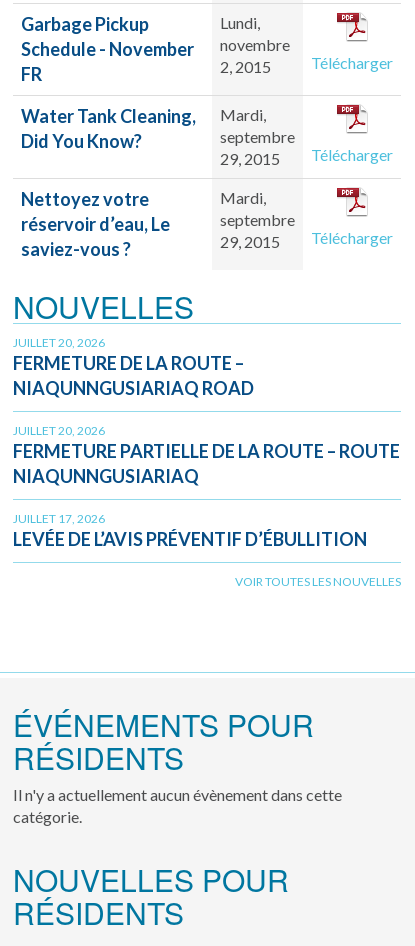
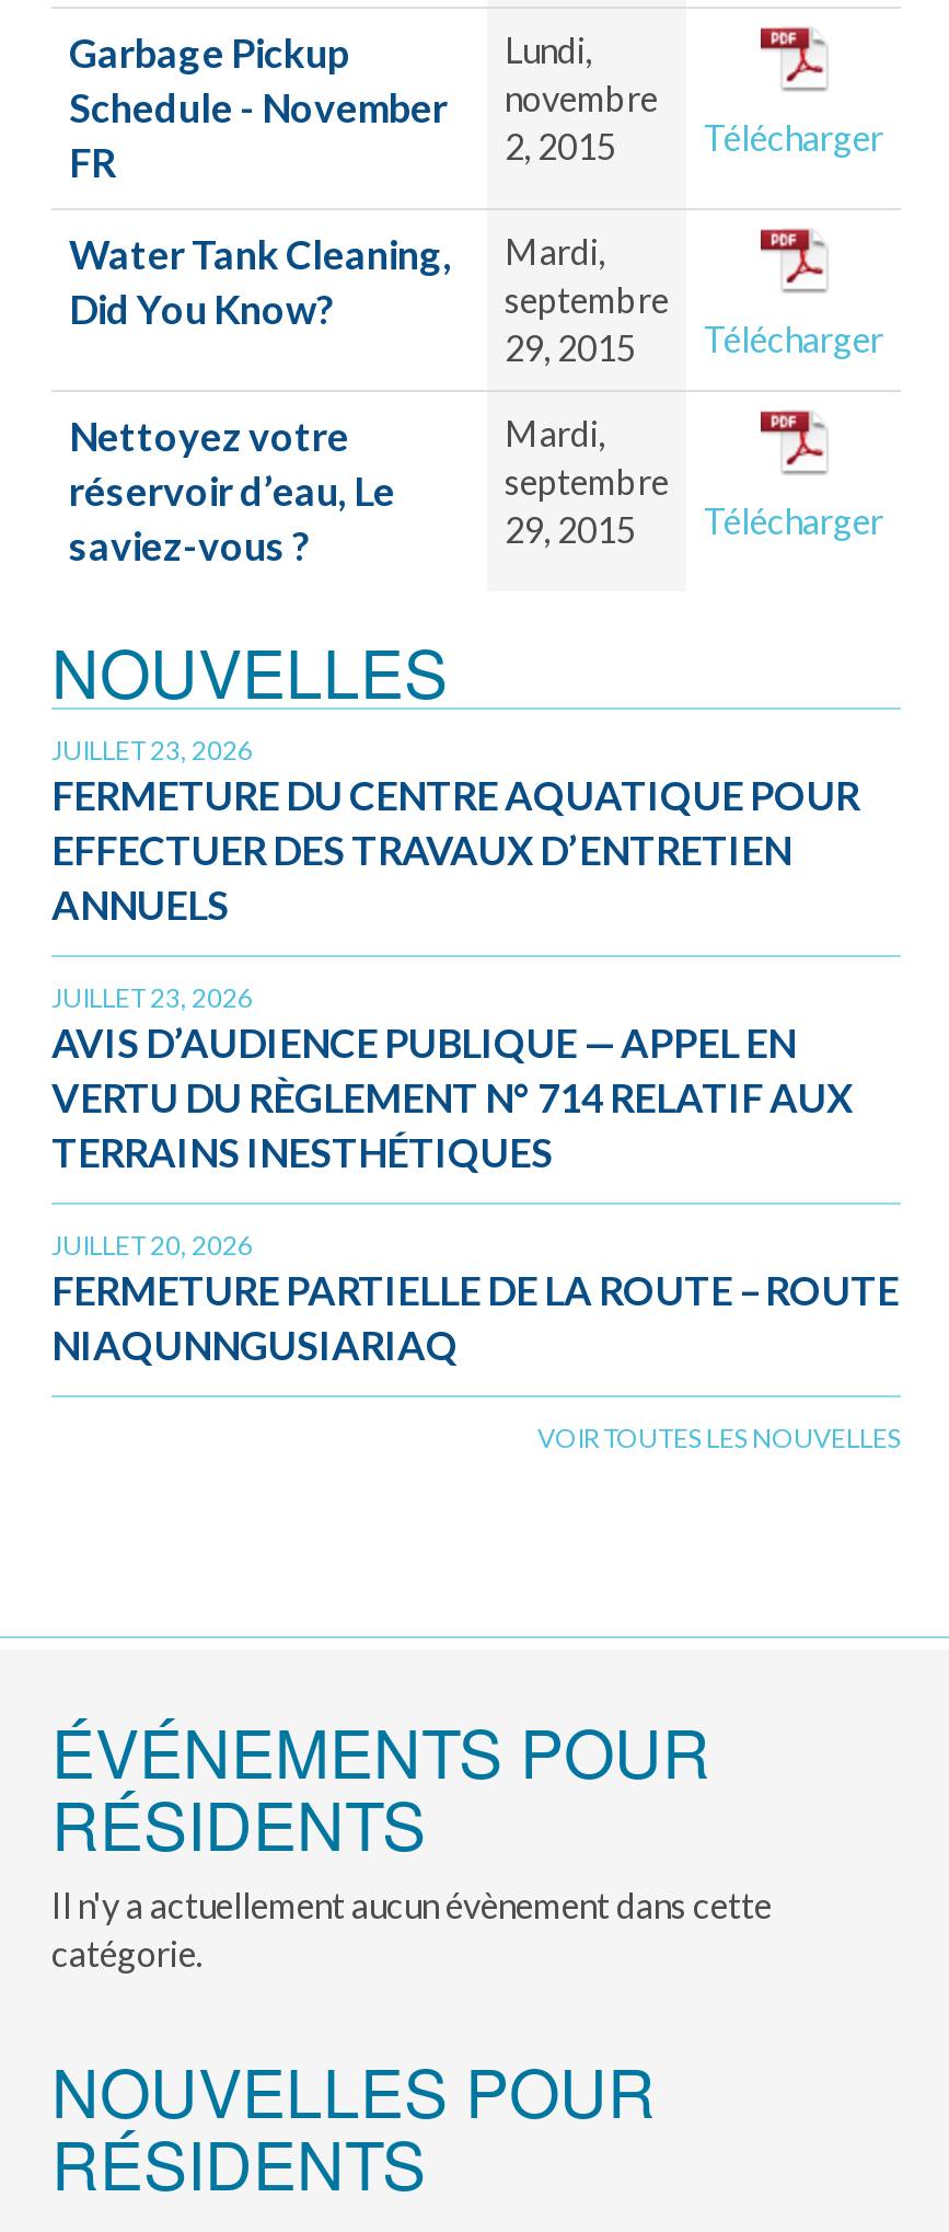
- JUILLET 20, 2026
- FERMETURE DE LA ROUTE –
- NIAQUNNGUSIARIAQ ROAD
+ JUILLET 23, 2026
+ FERMETURE DU CENTRE AQUATIQUE POUR
+ EFFECTUER DES TRAVAUX D’ENTRETIEN
+ ANNUELS
+ JUILLET 23, 2026
+ AVIS D’AUDIENCE PUBLIQUE — APPEL EN
+ VERTU DU RÈGLEMENT N° 714 RELATIF AUX
+ TERRAINS INESTHÉTIQUES

moved down: JUILLET 20, 2026 | FERMETURE PARTIELLE DE LA ROUTE – ROUTE | NIAQUNNGUSIARIAQ

- JUILLET 17, 2026
- LEVÉE DE L’AVIS PRÉVENTIF D’ÉBULLITION
